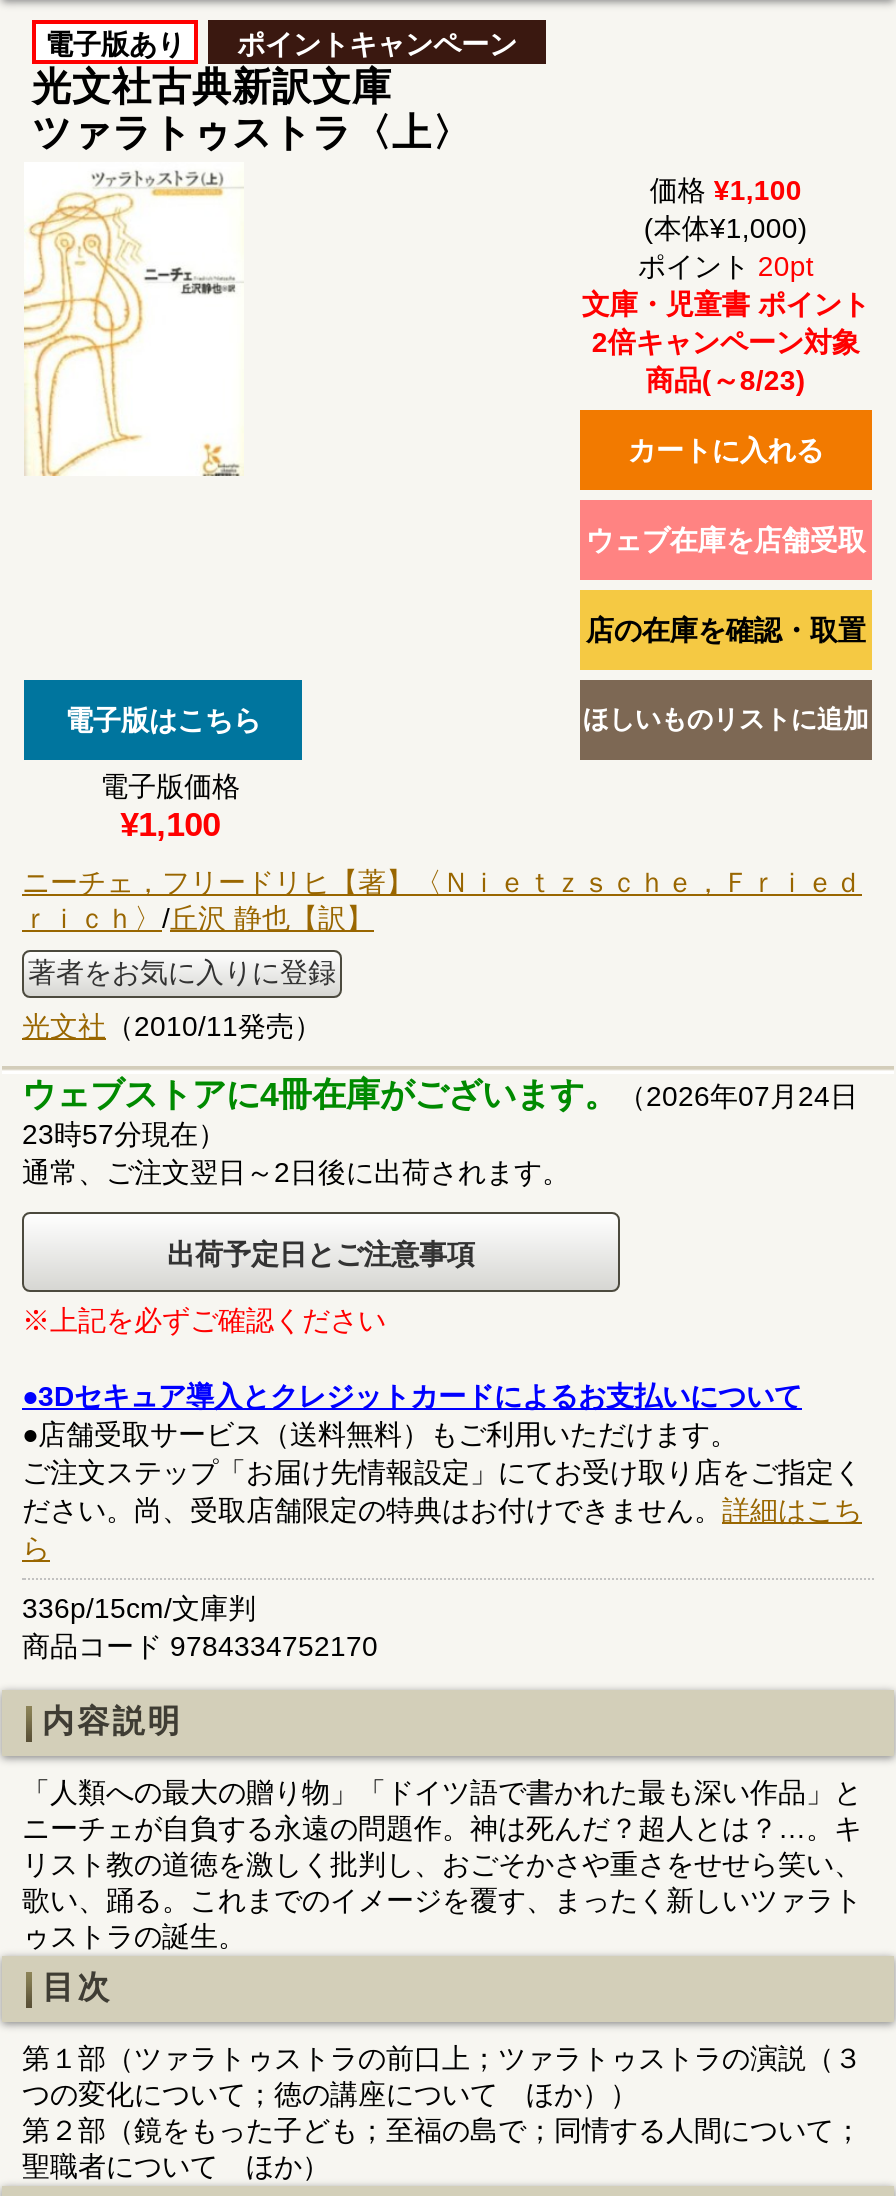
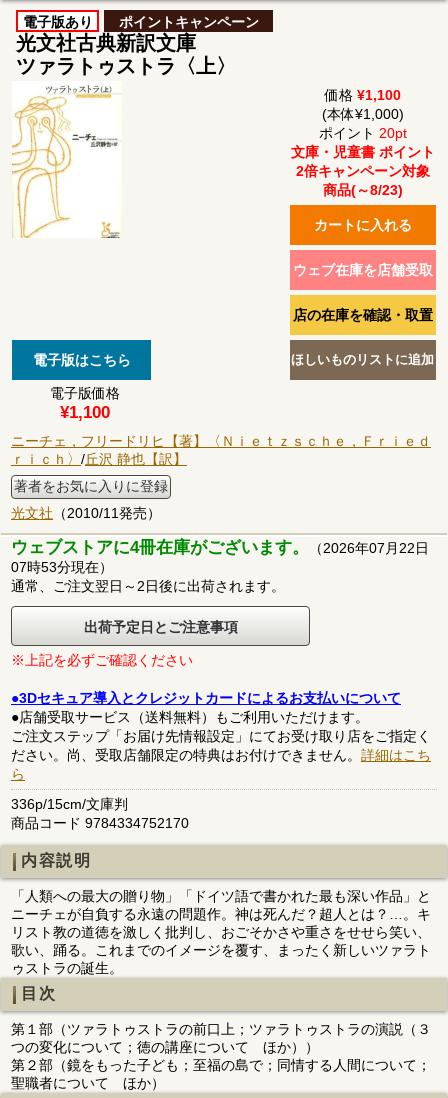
- ウェブストアに4冊在庫がございます。（2026年07月24日
+ ウェブストアに4冊在庫がございます。（2026年07月22日

- 23時57分現在）
+ 07時53分現在）
